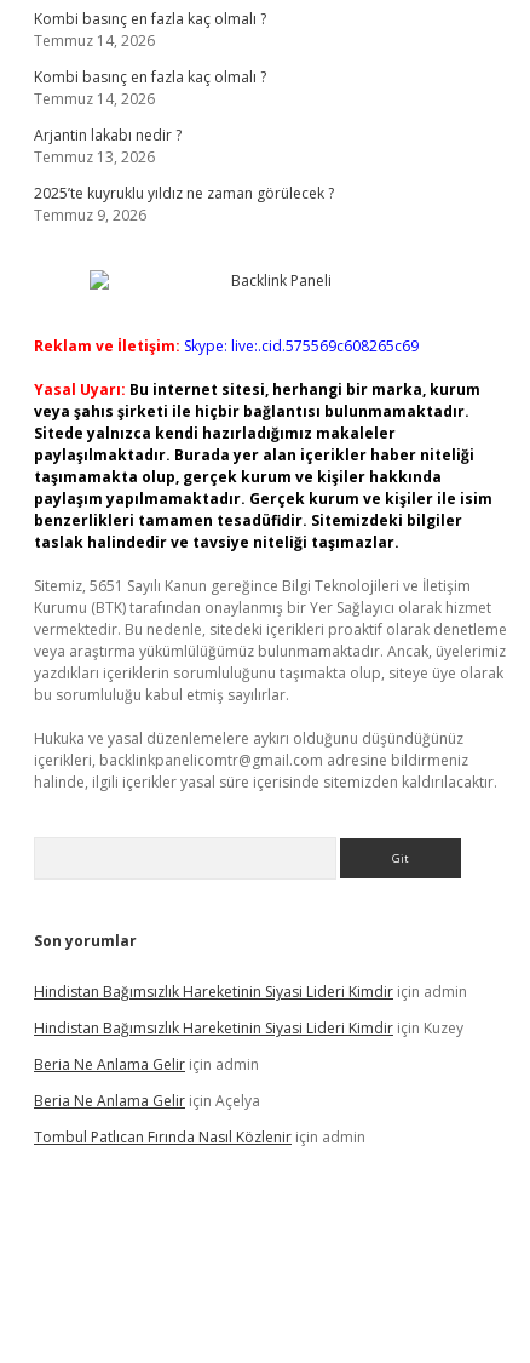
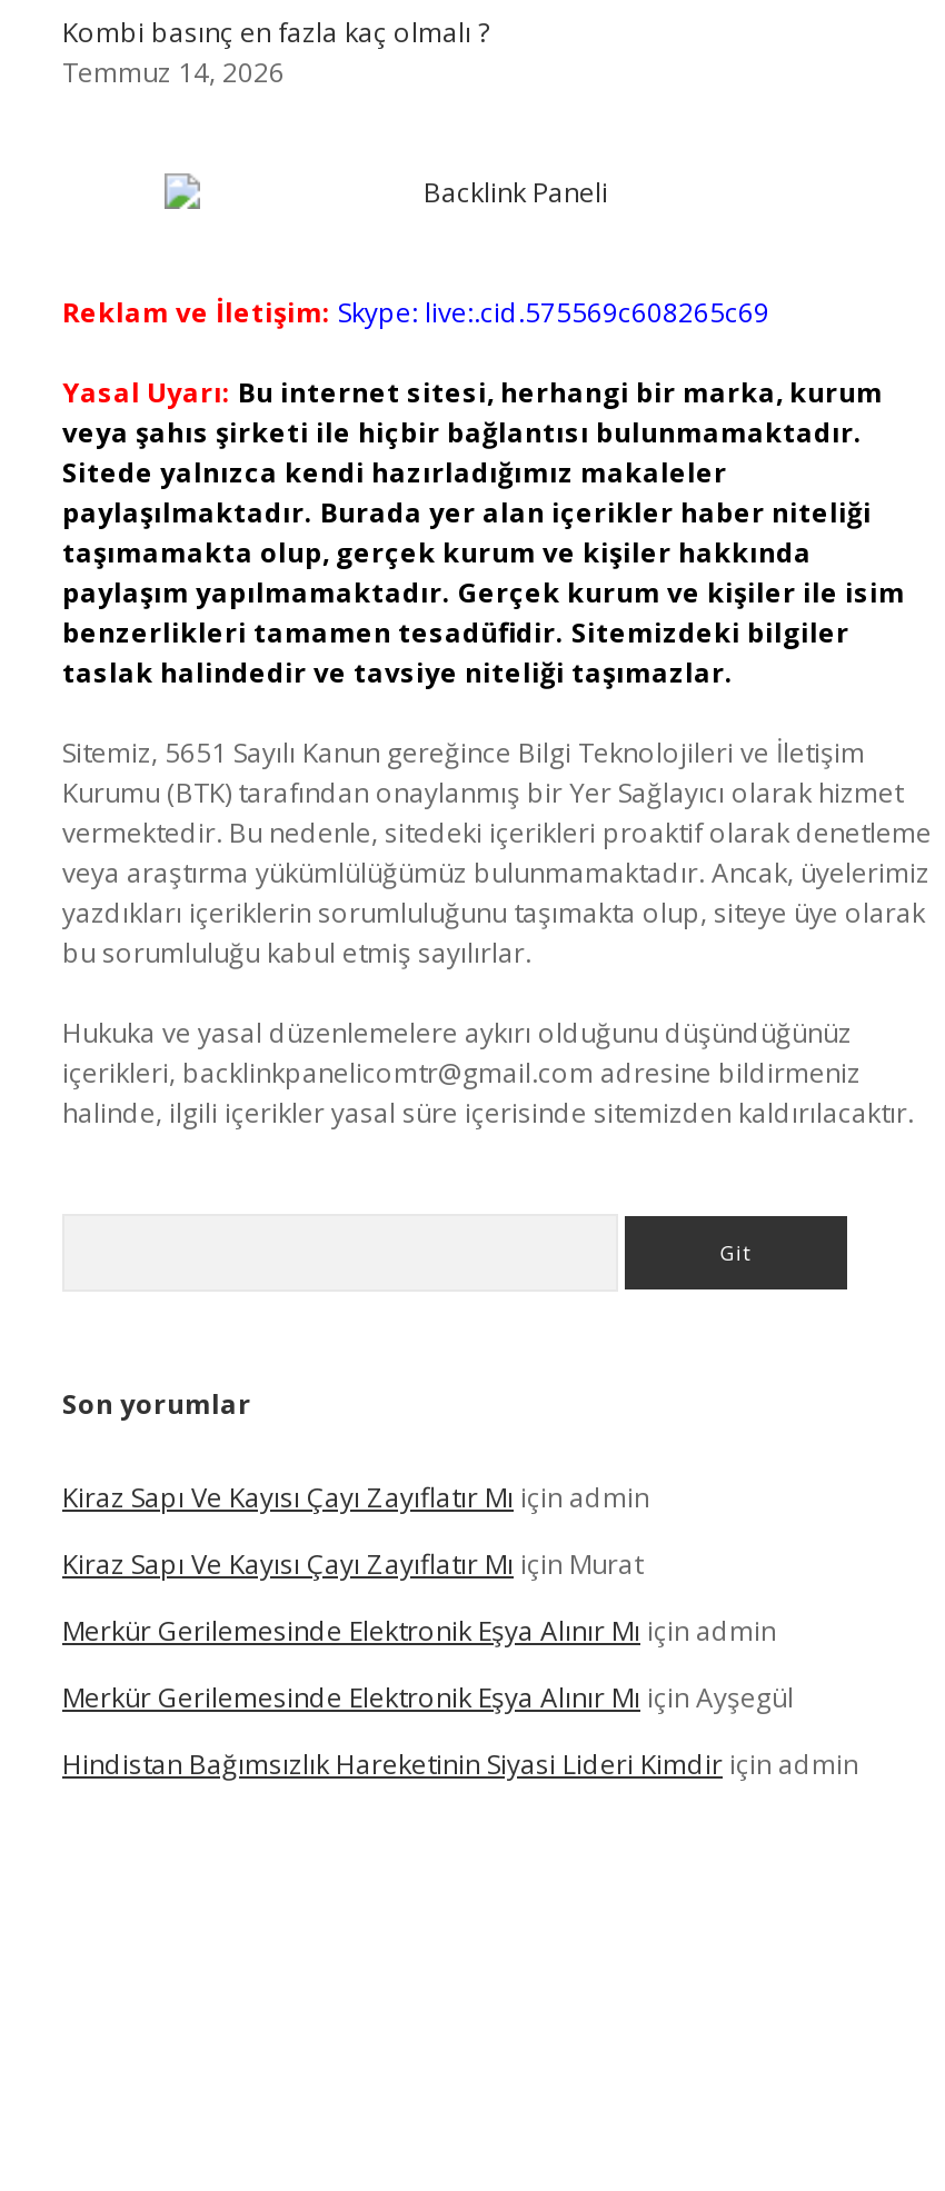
- Kombi basınç en fazla kaç olmalı ?
- Temmuz 14, 2026
- Arjantin lakabı nedir ?
- Temmuz 13, 2026
- 2025’te kuyruklu yıldız ne zaman görülecek ?
- Temmuz 9, 2026

+ Kiraz Sapı Ve Kayısı Çayı Zayıflatır Mı için admin
+ Kiraz Sapı Ve Kayısı Çayı Zayıflatır Mı için Murat
+ Merkür Gerilemesinde Elektronik Eşya Alınır Mı için admin
+ Merkür Gerilemesinde Elektronik Eşya Alınır Mı için Ayşegül

- Hindistan Bağımsızlık Hareketinin Siyasi Lideri Kimdir için Kuzey
- Beria Ne Anlama Gelir için admin
- Beria Ne Anlama Gelir için Açelya
- Tombul Patlıcan Fırında Nasıl Közlenir için admin
